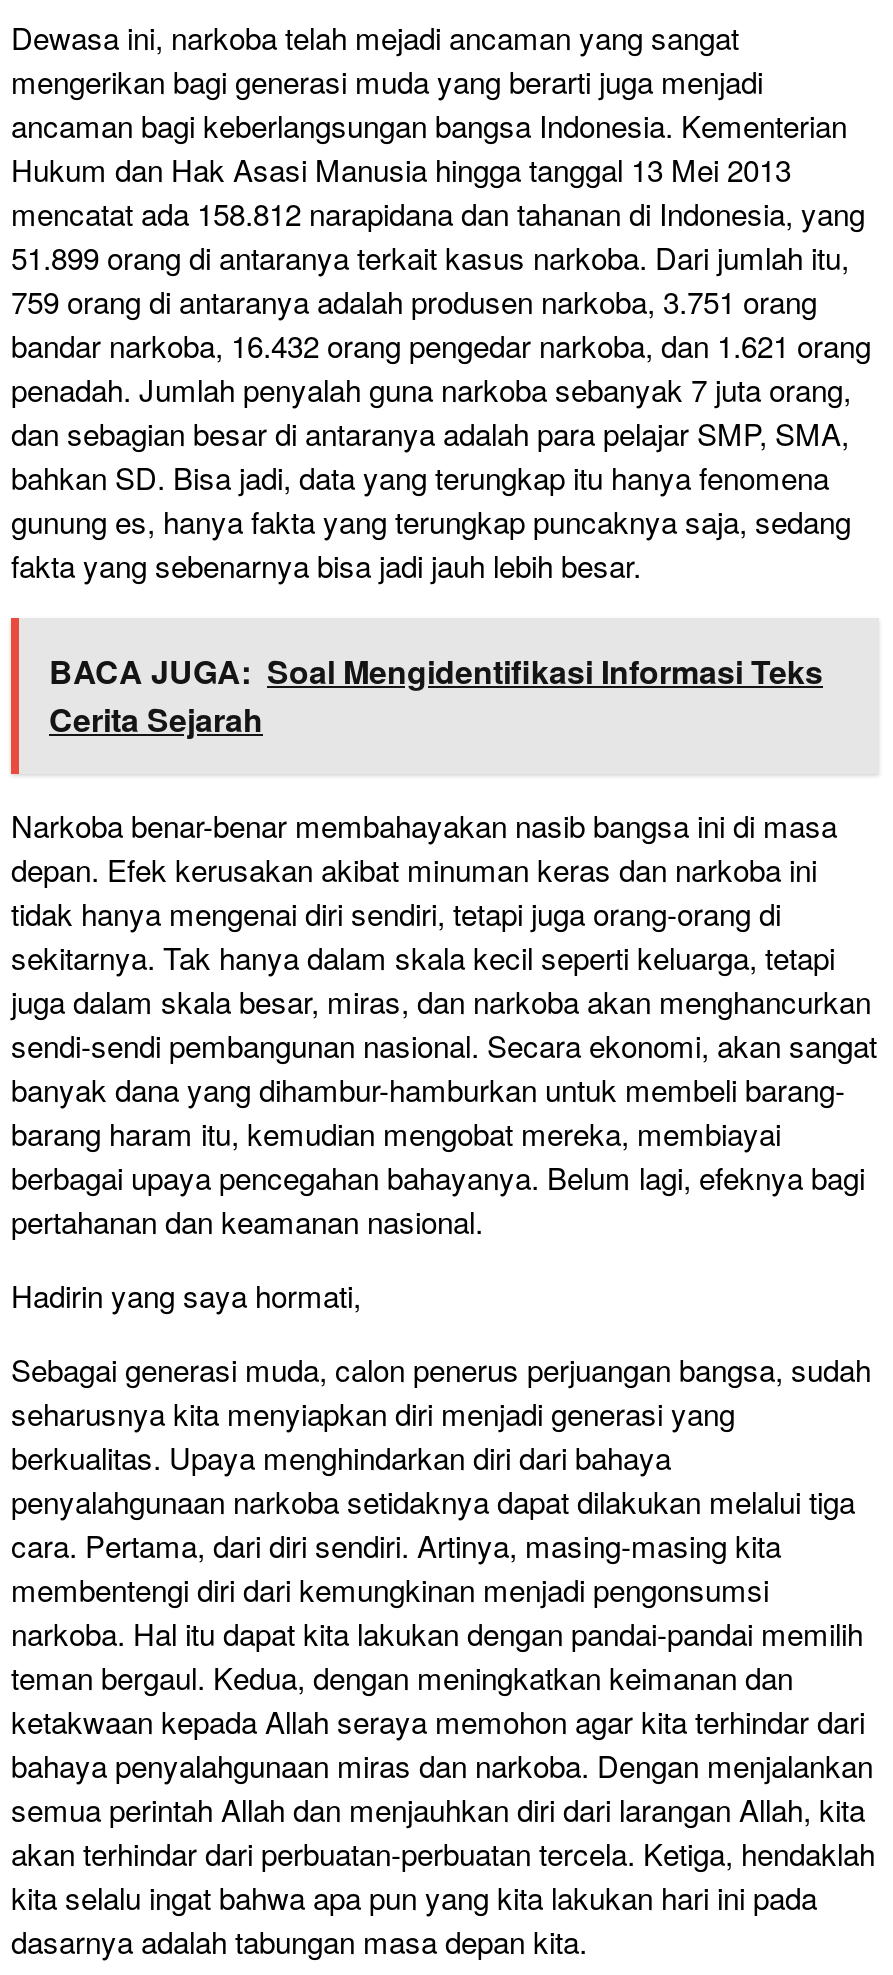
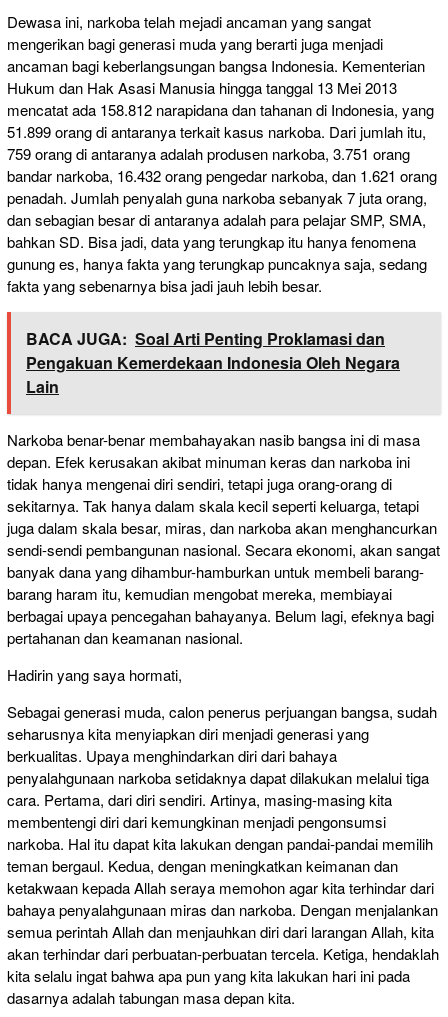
- BACA JUGA: Soal Mengidentifikasi Informasi Teks
- Cerita Sejarah
+ BACA JUGA: Soal Arti Penting Proklamasi dan
+ Pengakuan Kemerdekaan Indonesia Oleh Negara
+ Lain
